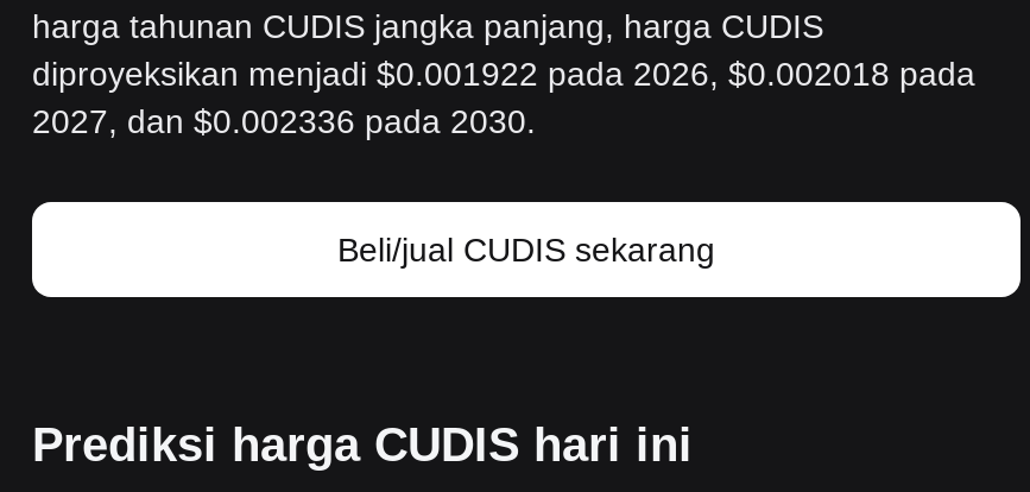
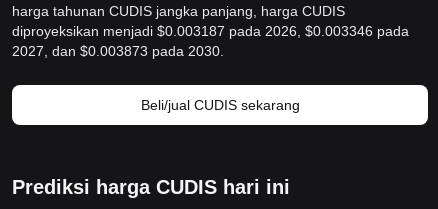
- diproyeksikan menjadi $0.001922 pada 2026, $0.002018 pada
+ diproyeksikan menjadi $0.003187 pada 2026, $0.003346 pada

- 2027, dan $0.002336 pada 2030.
+ 2027, dan $0.003873 pada 2030.
